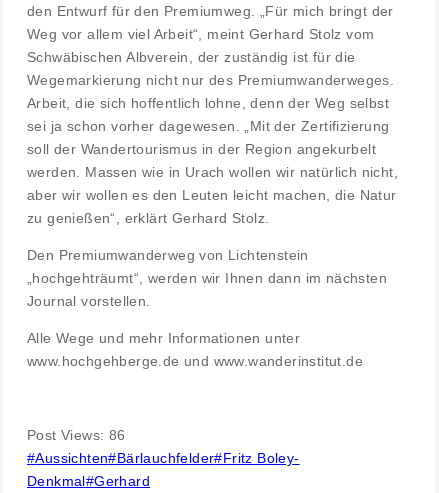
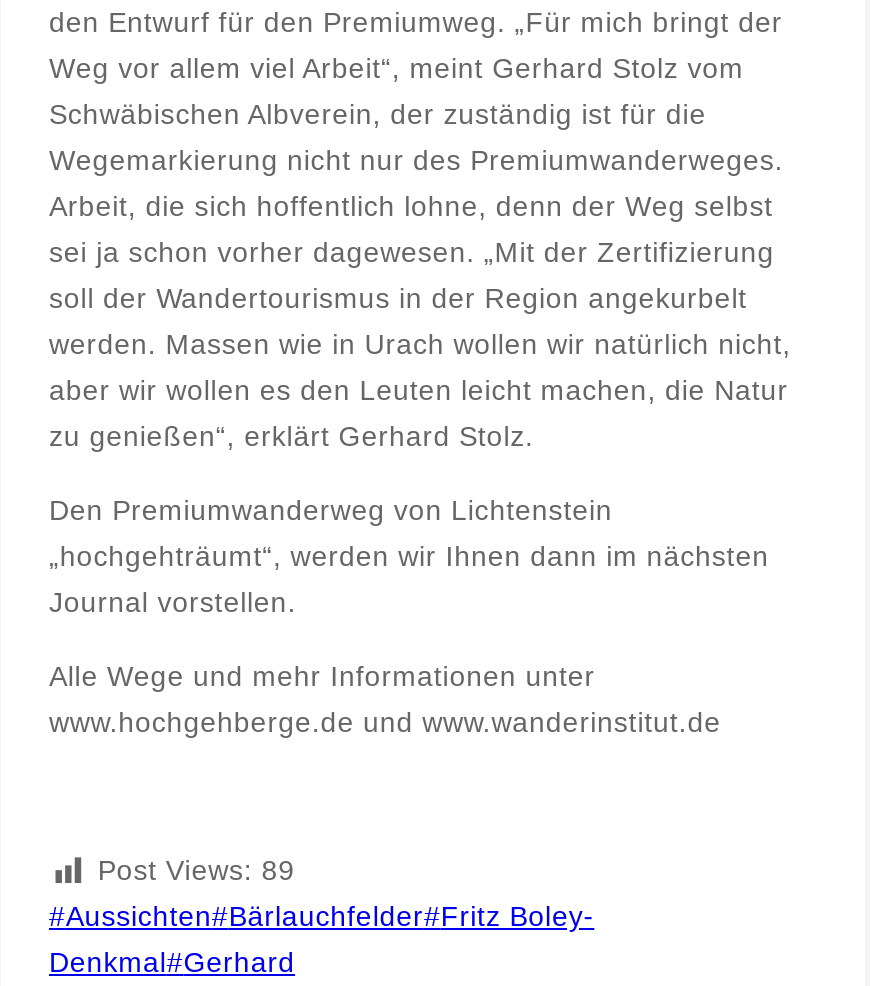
- Post Views: 86
+ Post Views: 89
